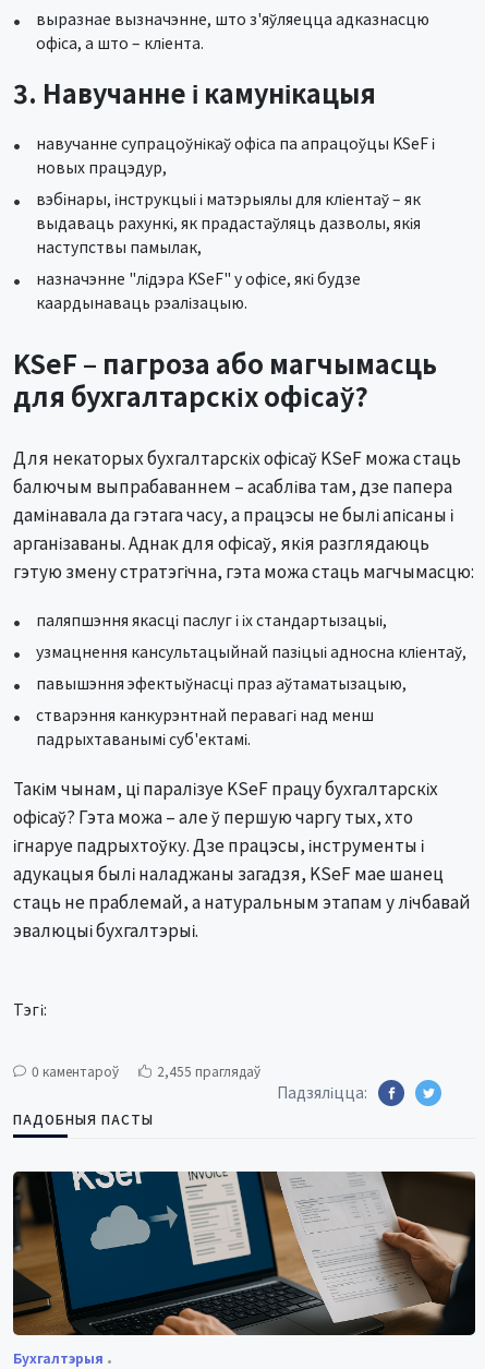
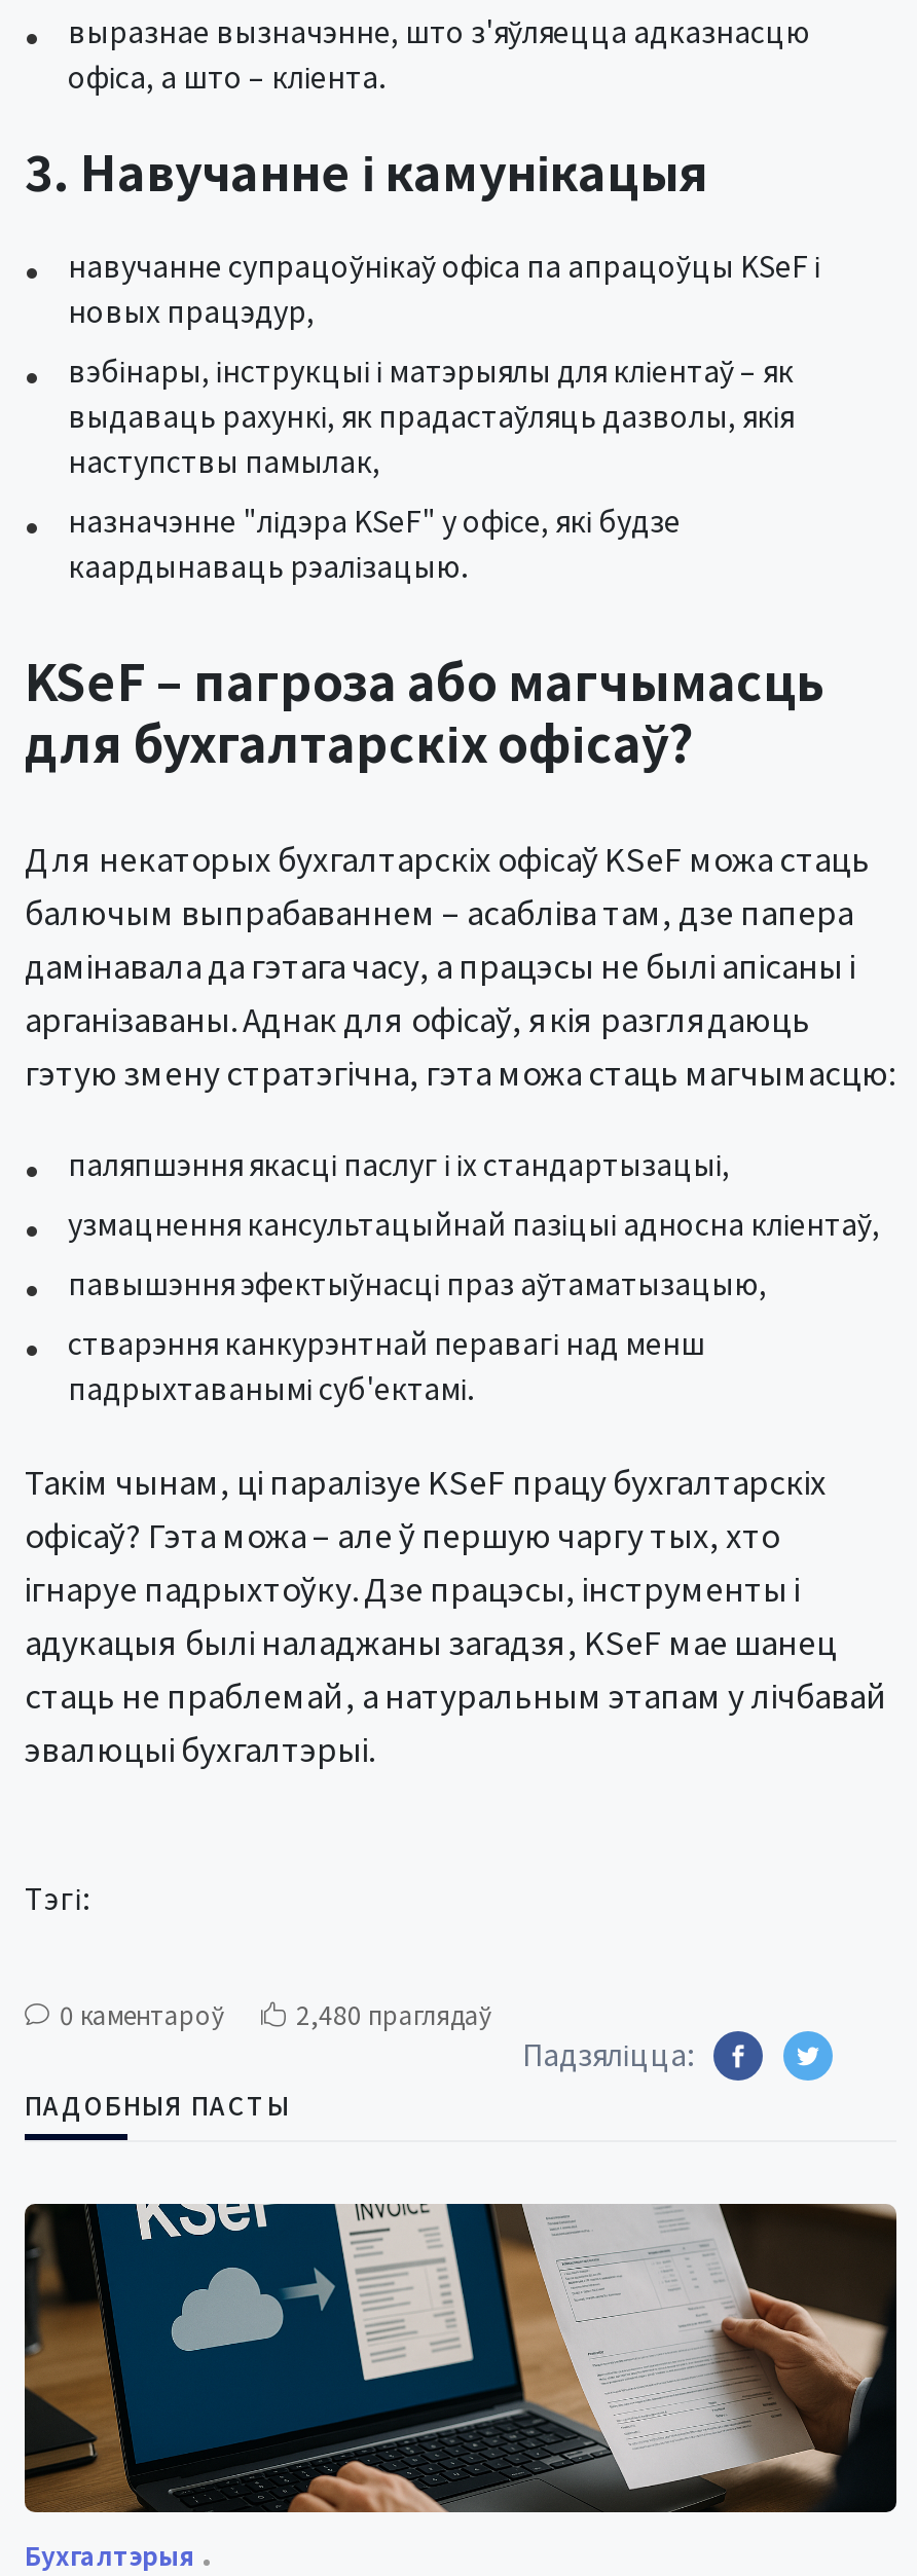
- 2,455 праглядаў
+ 2,480 праглядаў
